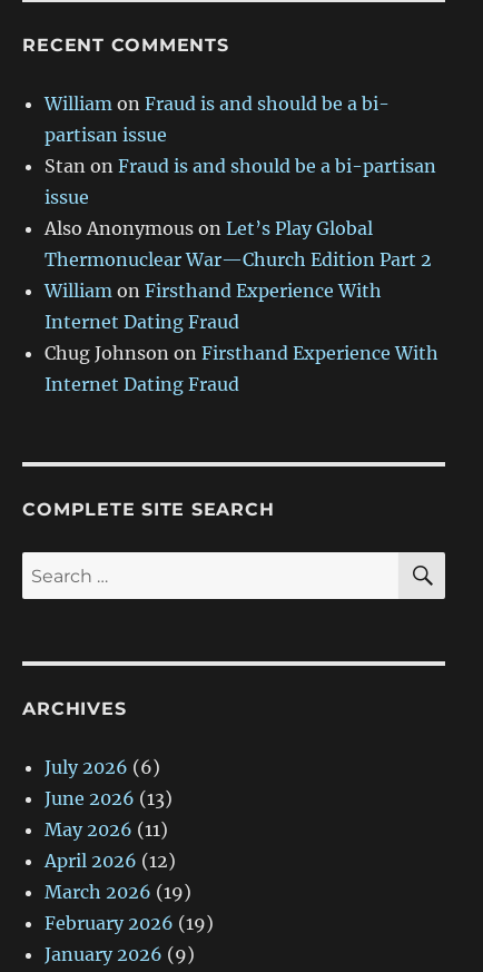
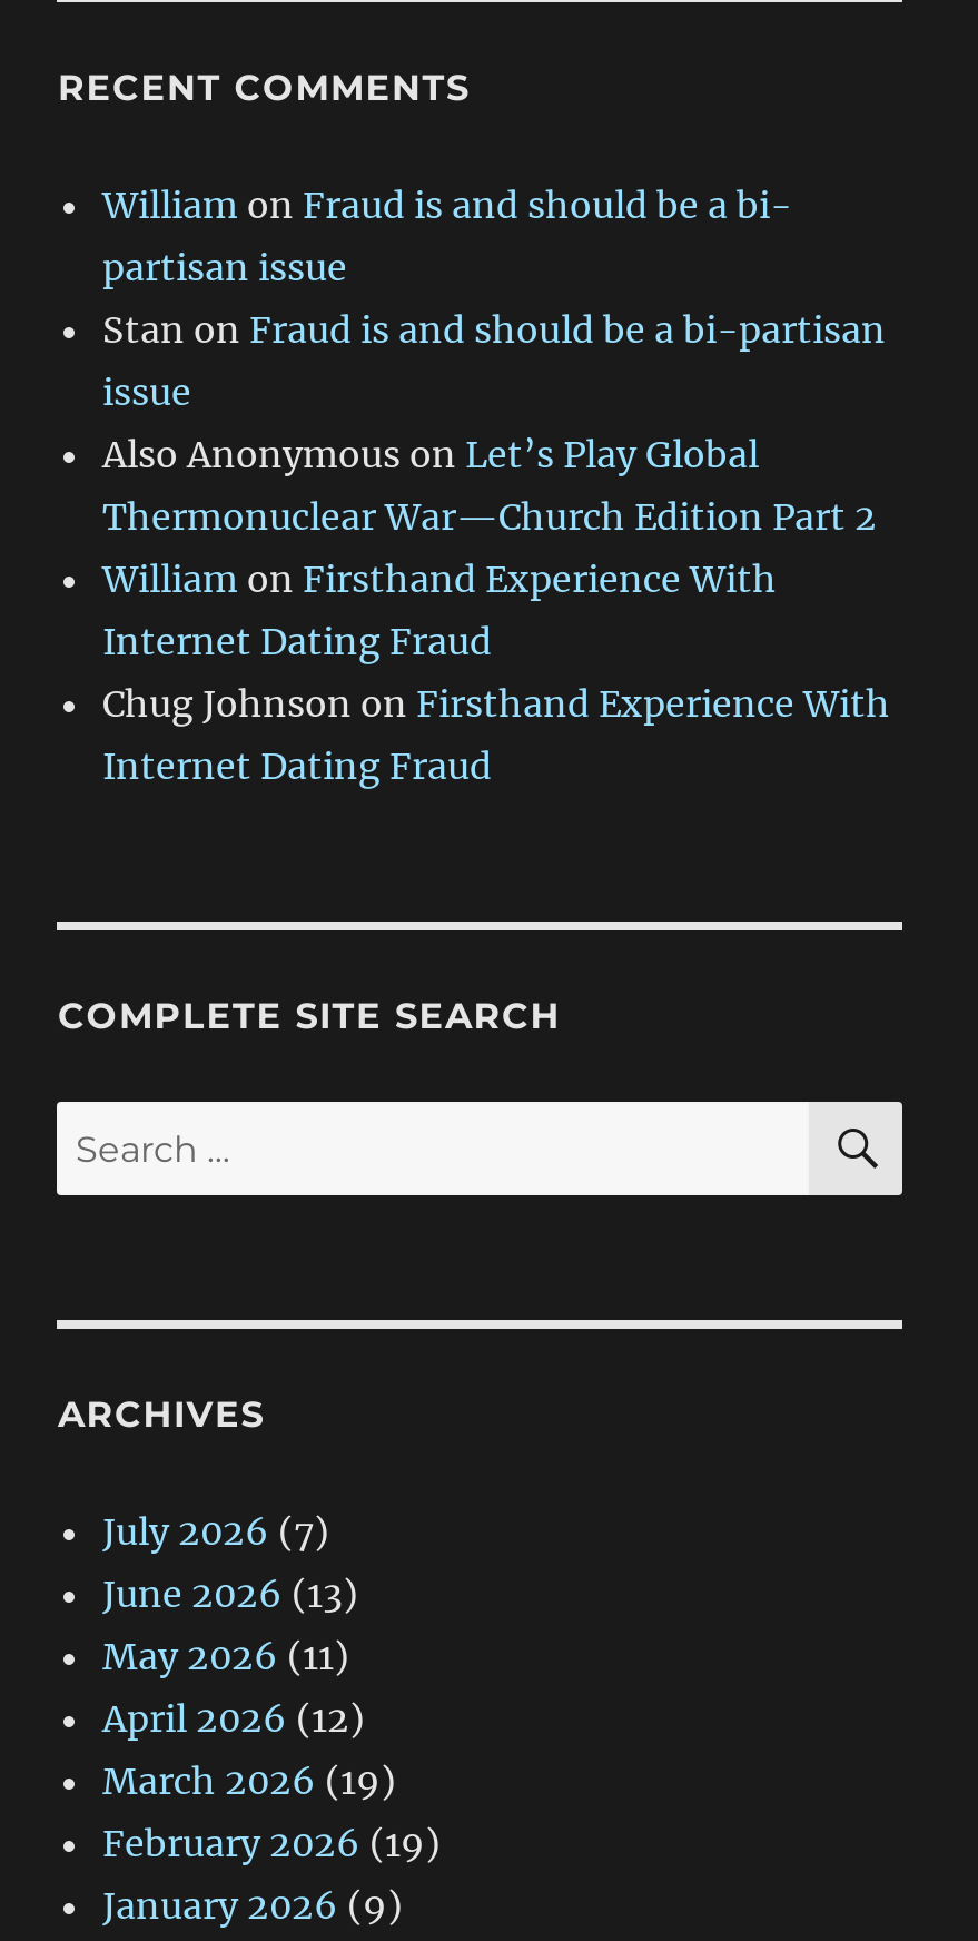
- July 2026 (6)
+ July 2026 (7)
